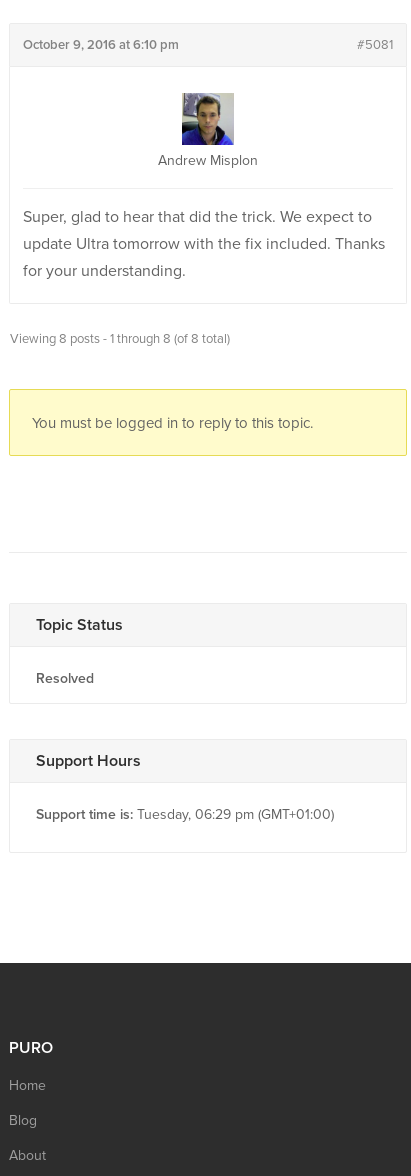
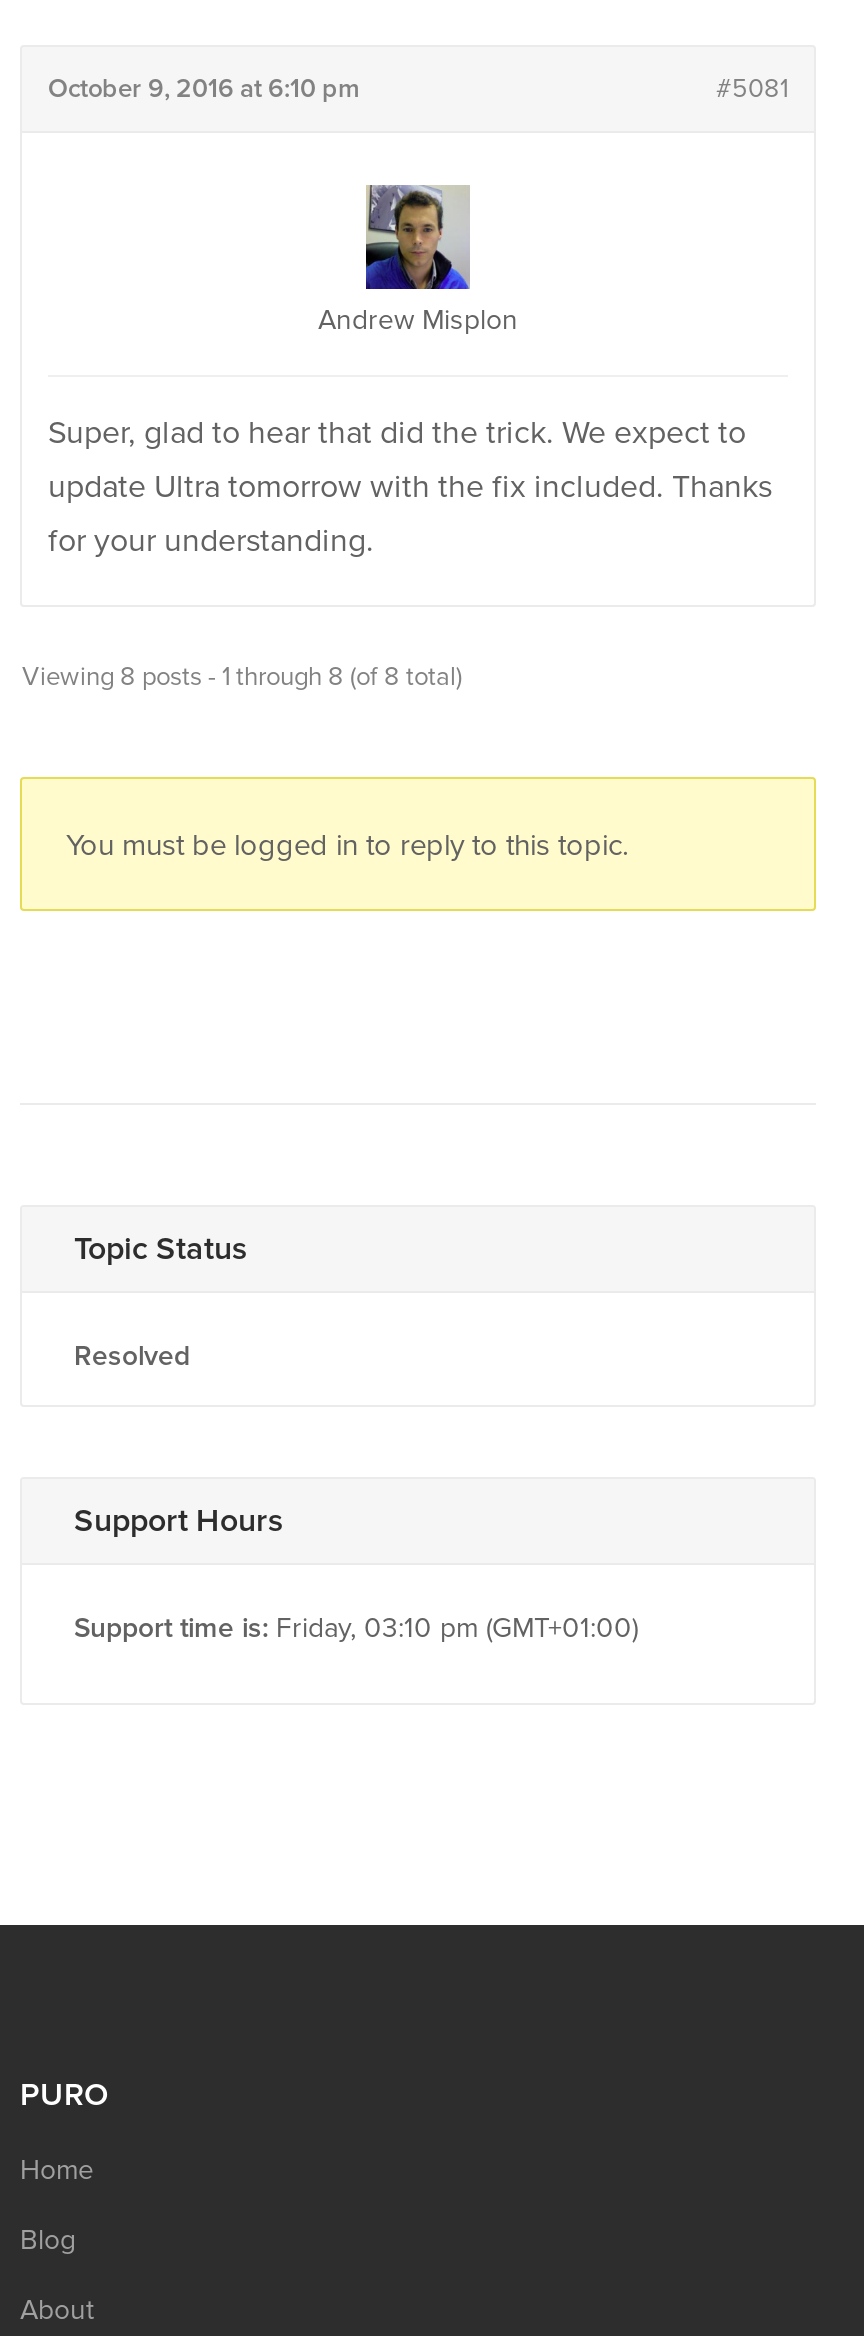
- Support time is: Tuesday, 06:29 pm (GMT+01:00)
+ Support time is: Friday, 03:10 pm (GMT+01:00)
